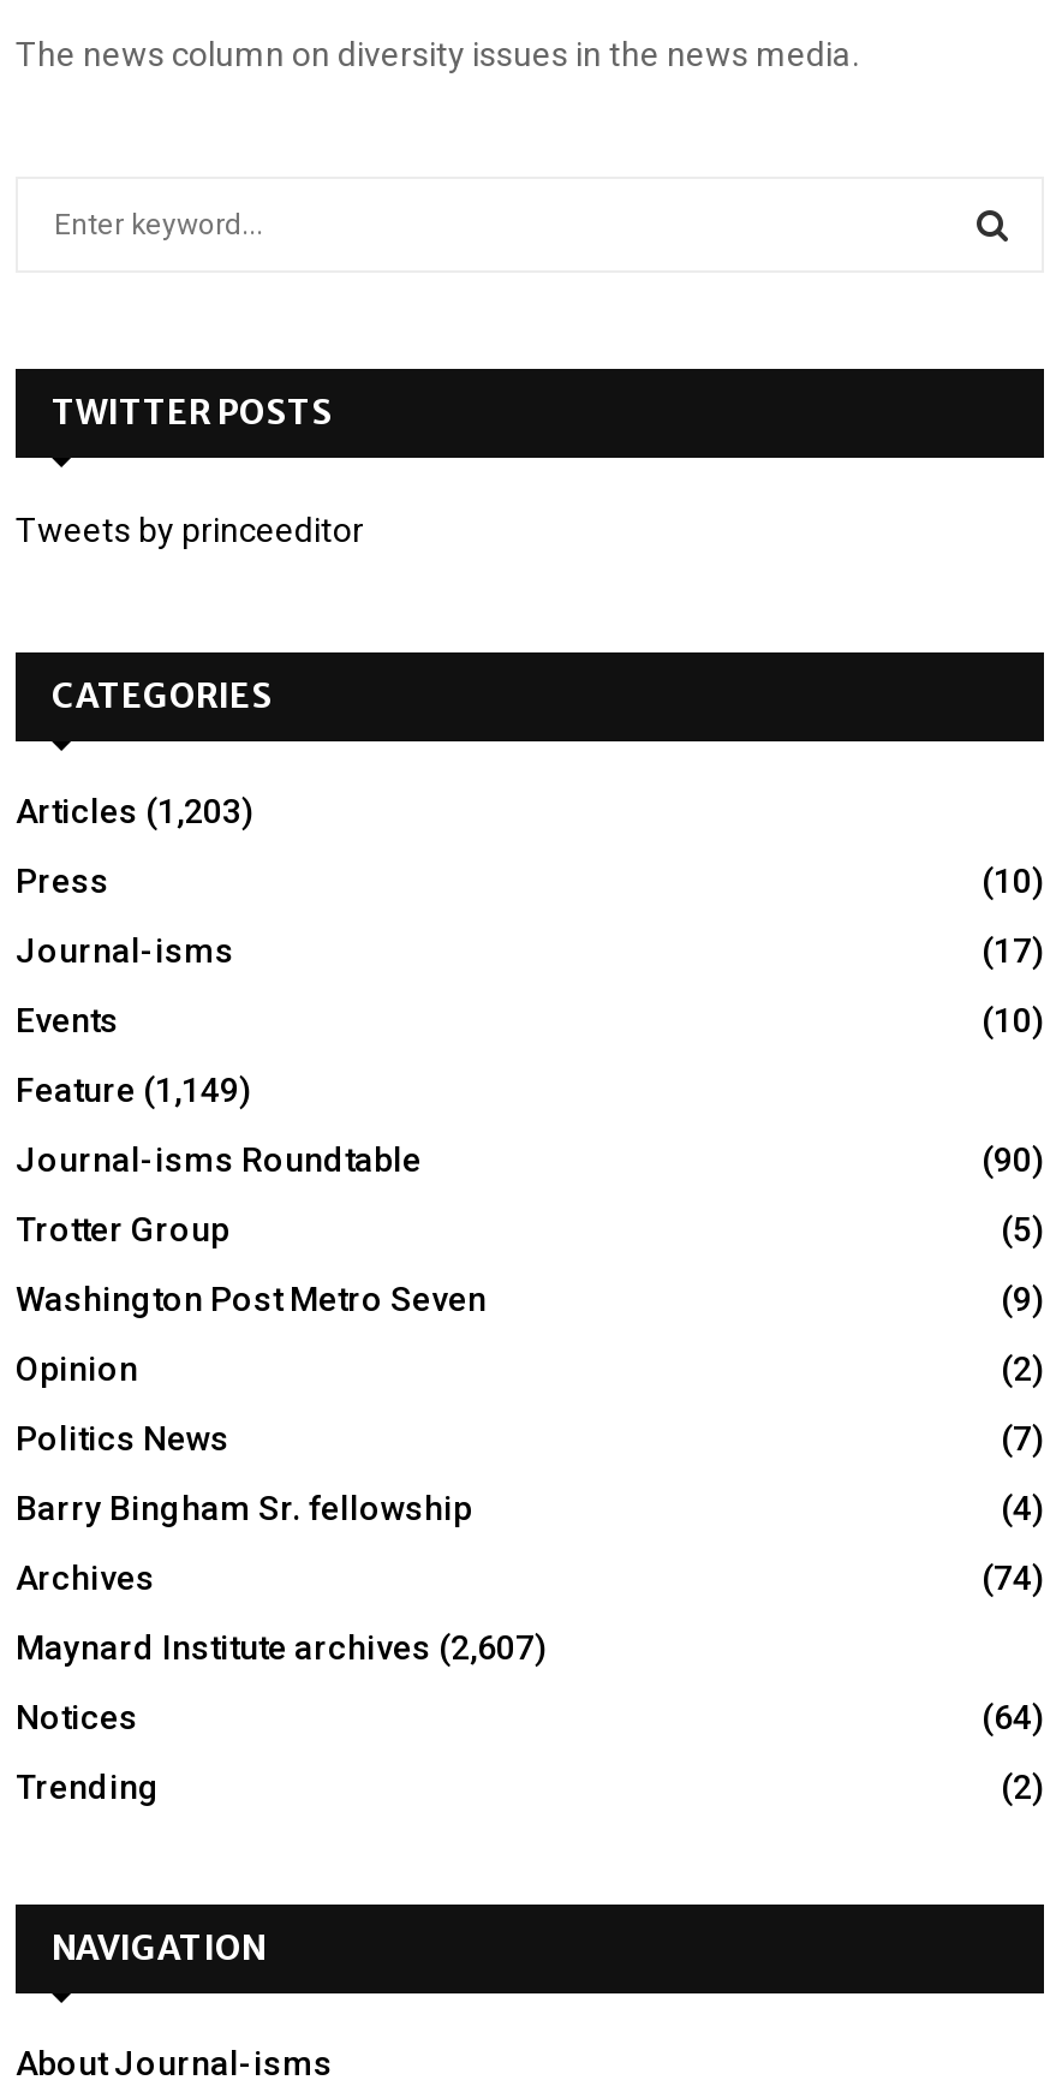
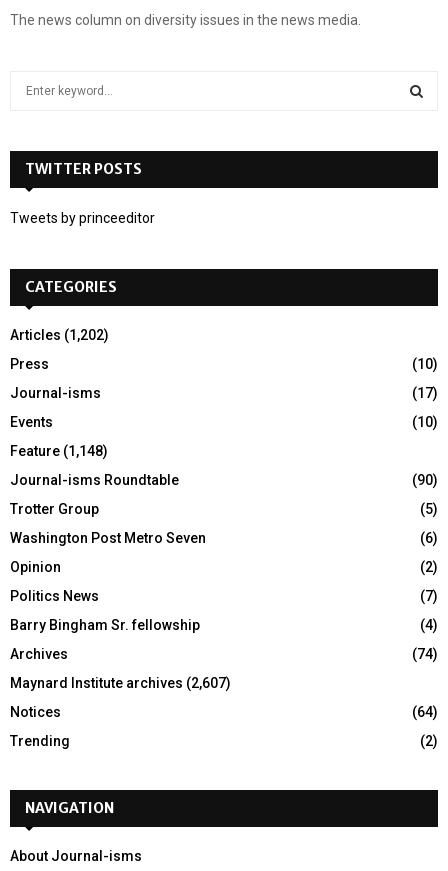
- Articles (1,203)
+ Articles (1,202)

- Feature (1,149)
+ Feature (1,148)

- (9)
+ (6)
